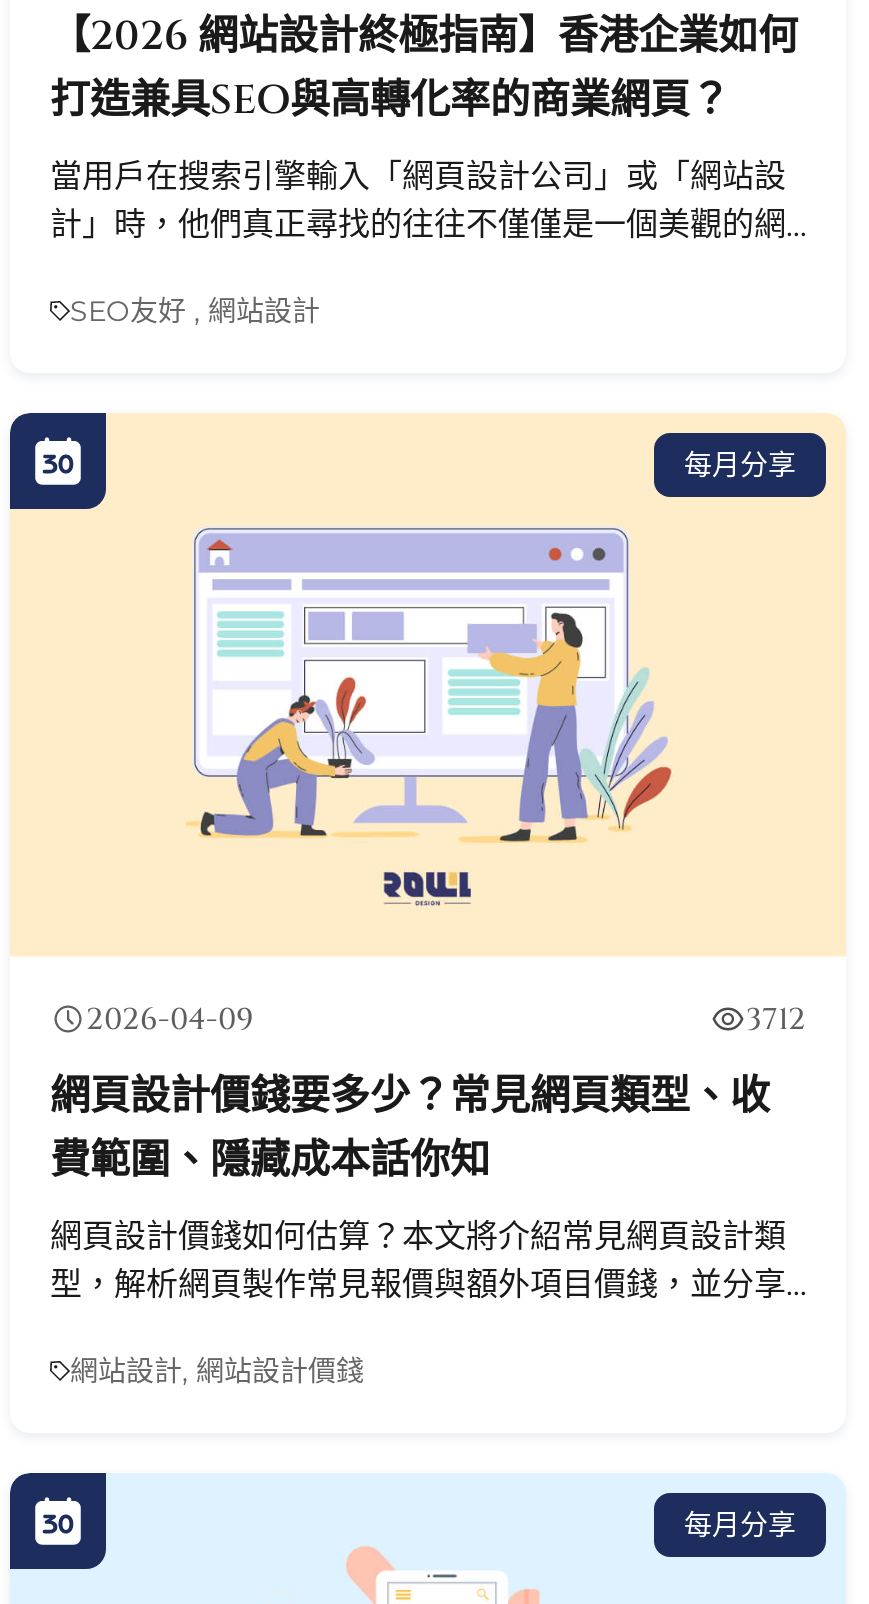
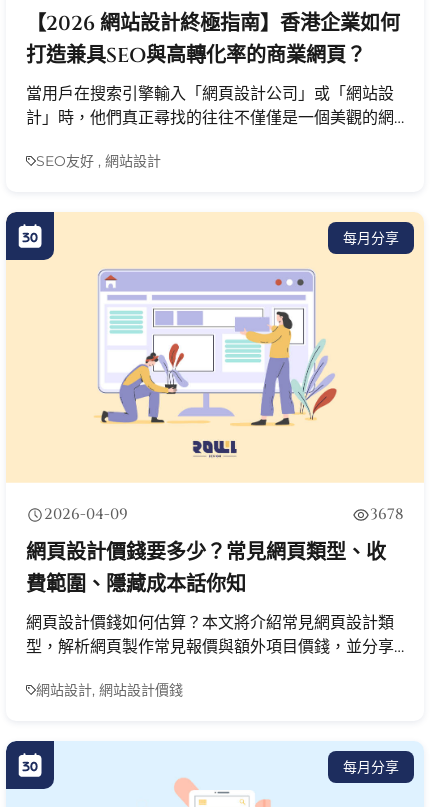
- 3712
+ 3678
